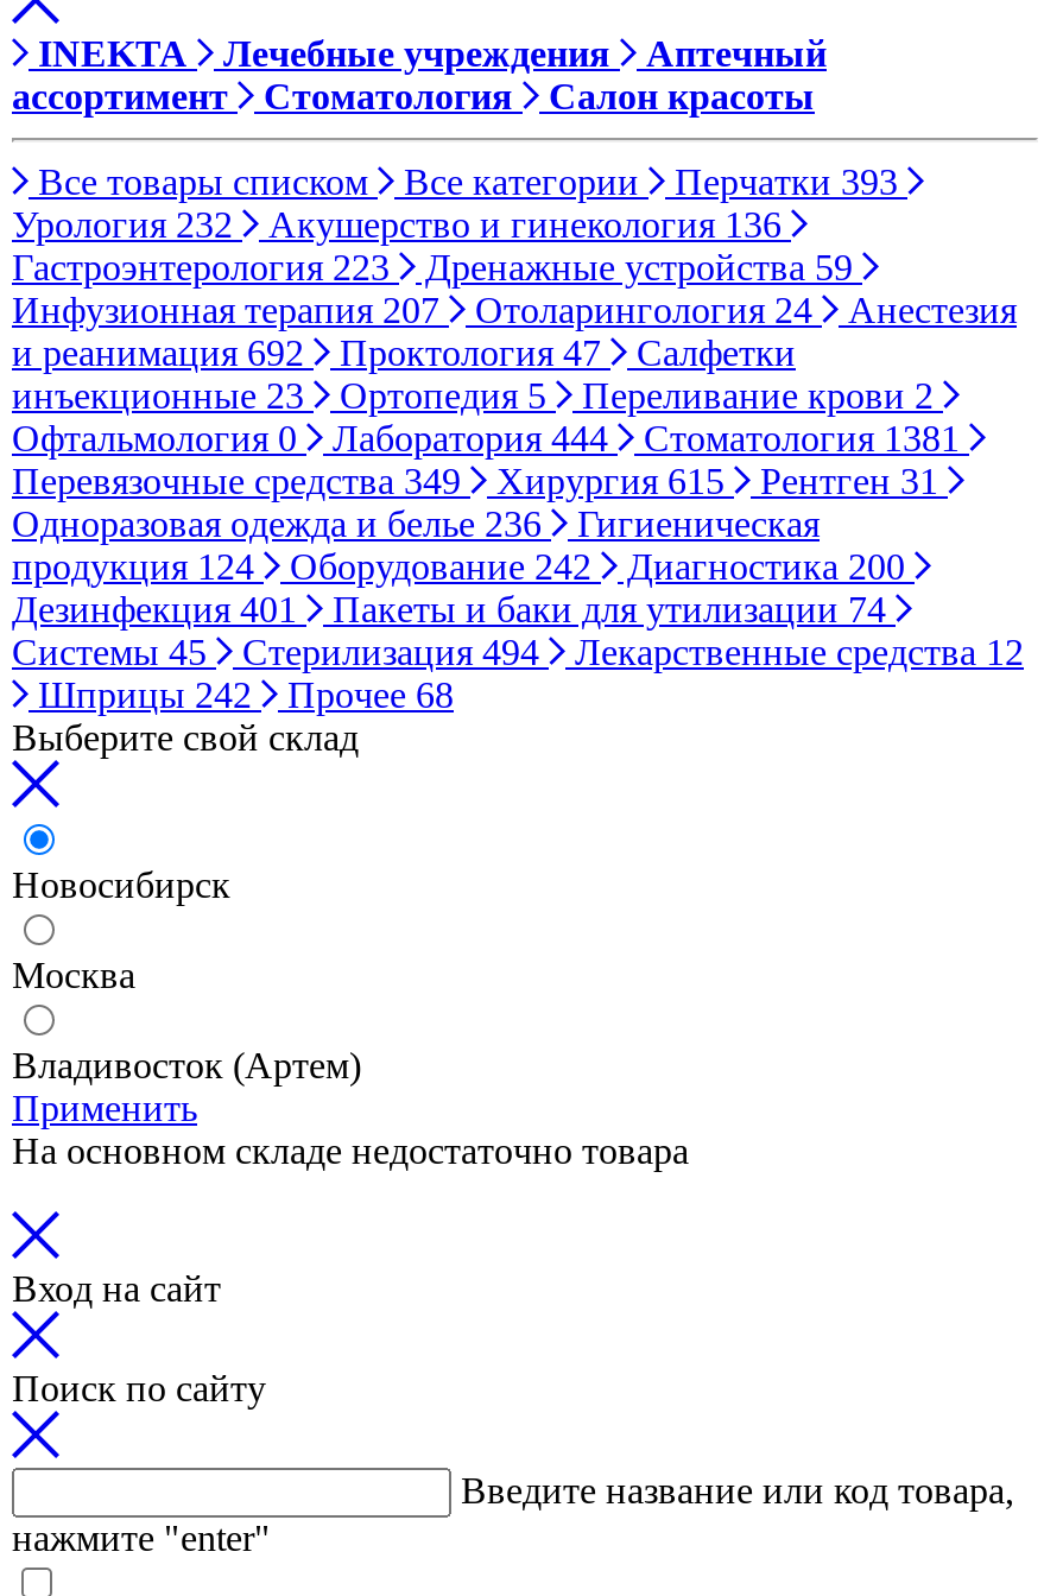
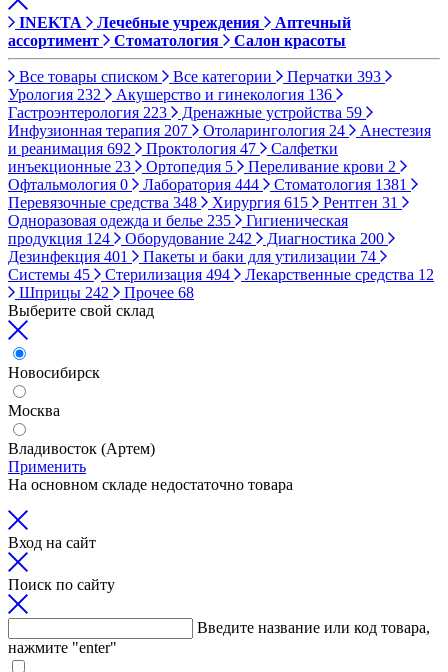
- Перевязочные средства 349
+ Перевязочные средства 348

- Одноразовая одежда и белье 236
+ Одноразовая одежда и белье 235
